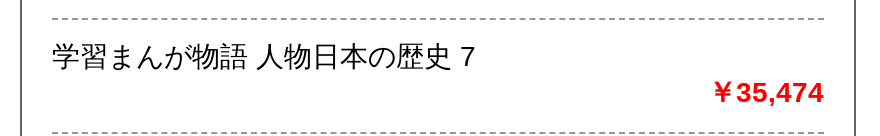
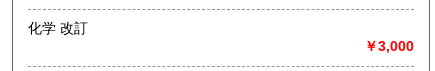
- 学習まんが物語 人物日本の歴史 7
- ￥35,474
+ 化学 改訂
+ ￥3,000
